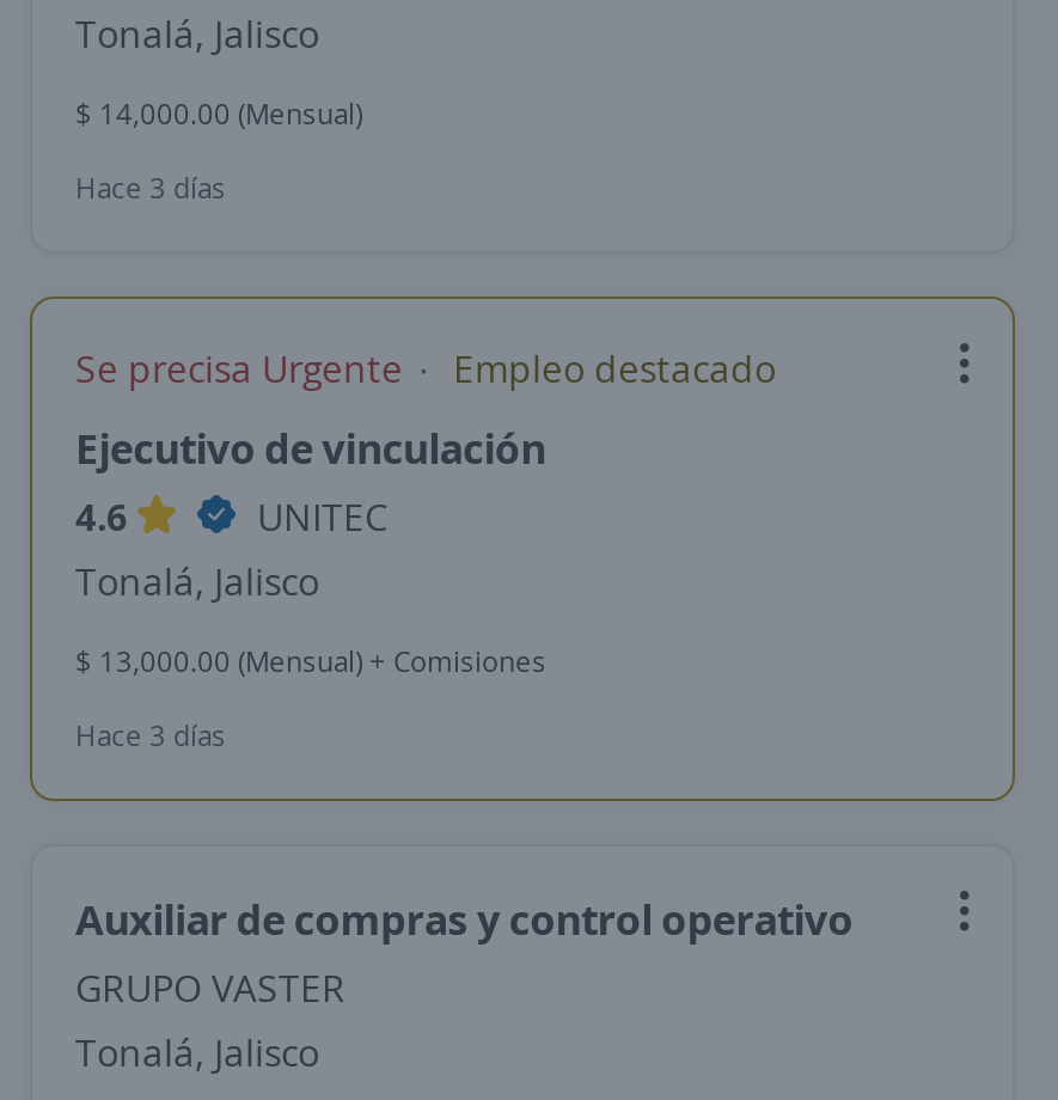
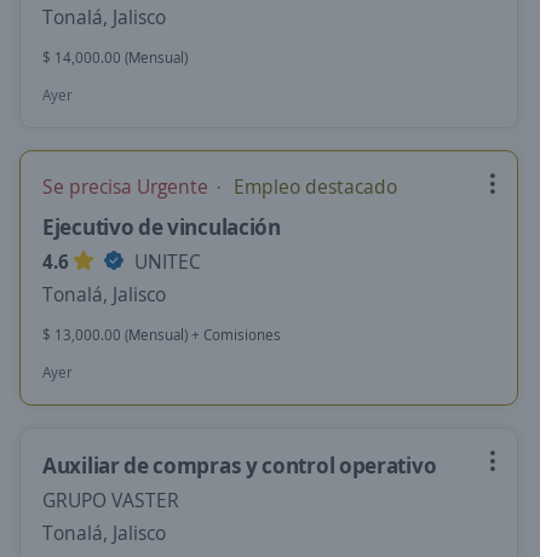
- Hace 3 días
+ Ayer

- Hace 3 días
+ Ayer
